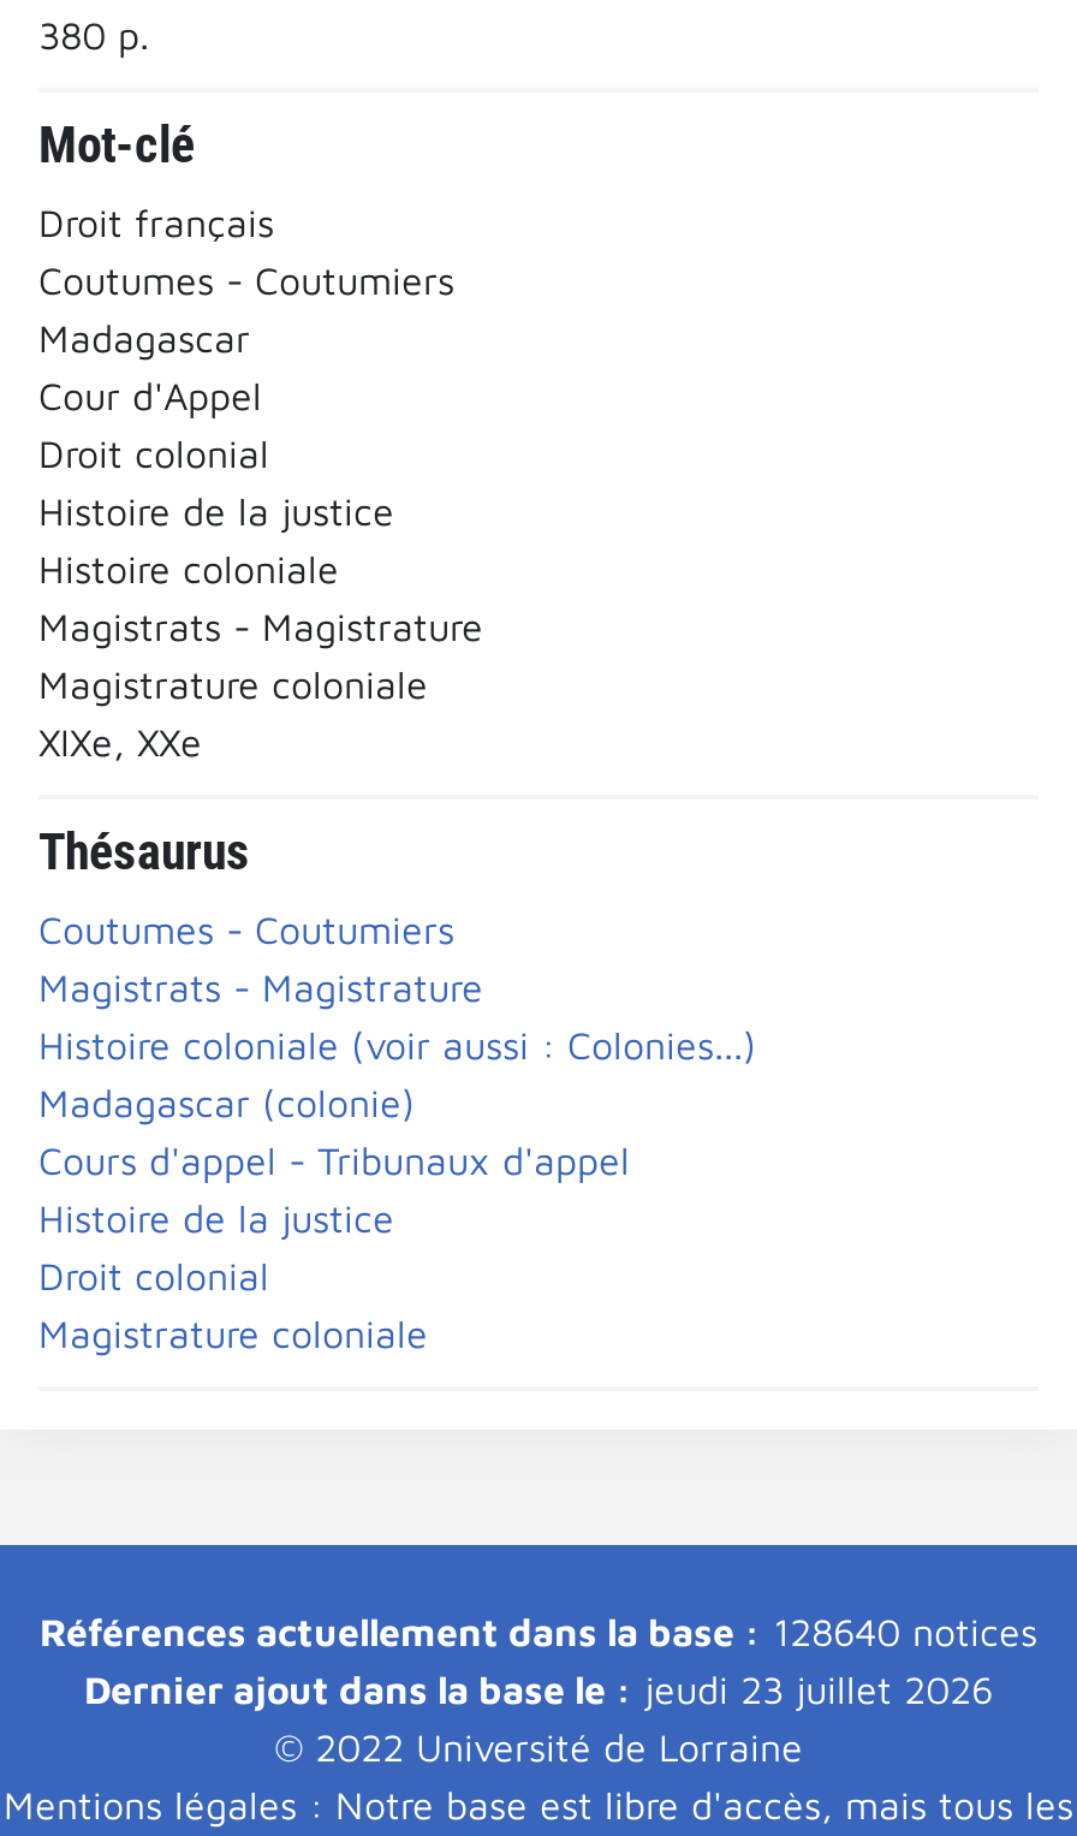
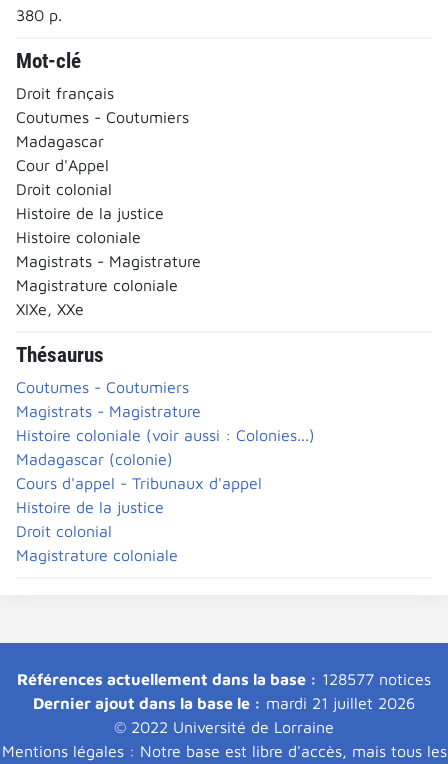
- Références actuellement dans la base : 128640 notices
+ Références actuellement dans la base : 128577 notices

- Dernier ajout dans la base le : jeudi 23 juillet 2026
+ Dernier ajout dans la base le : mardi 21 juillet 2026
